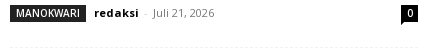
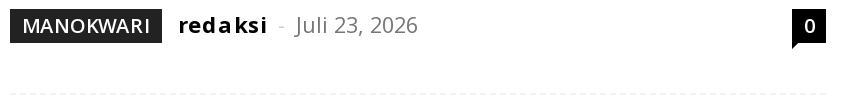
- MANOKWARI redaksi - Juli 21, 2026
+ MANOKWARI redaksi - Juli 23, 2026
